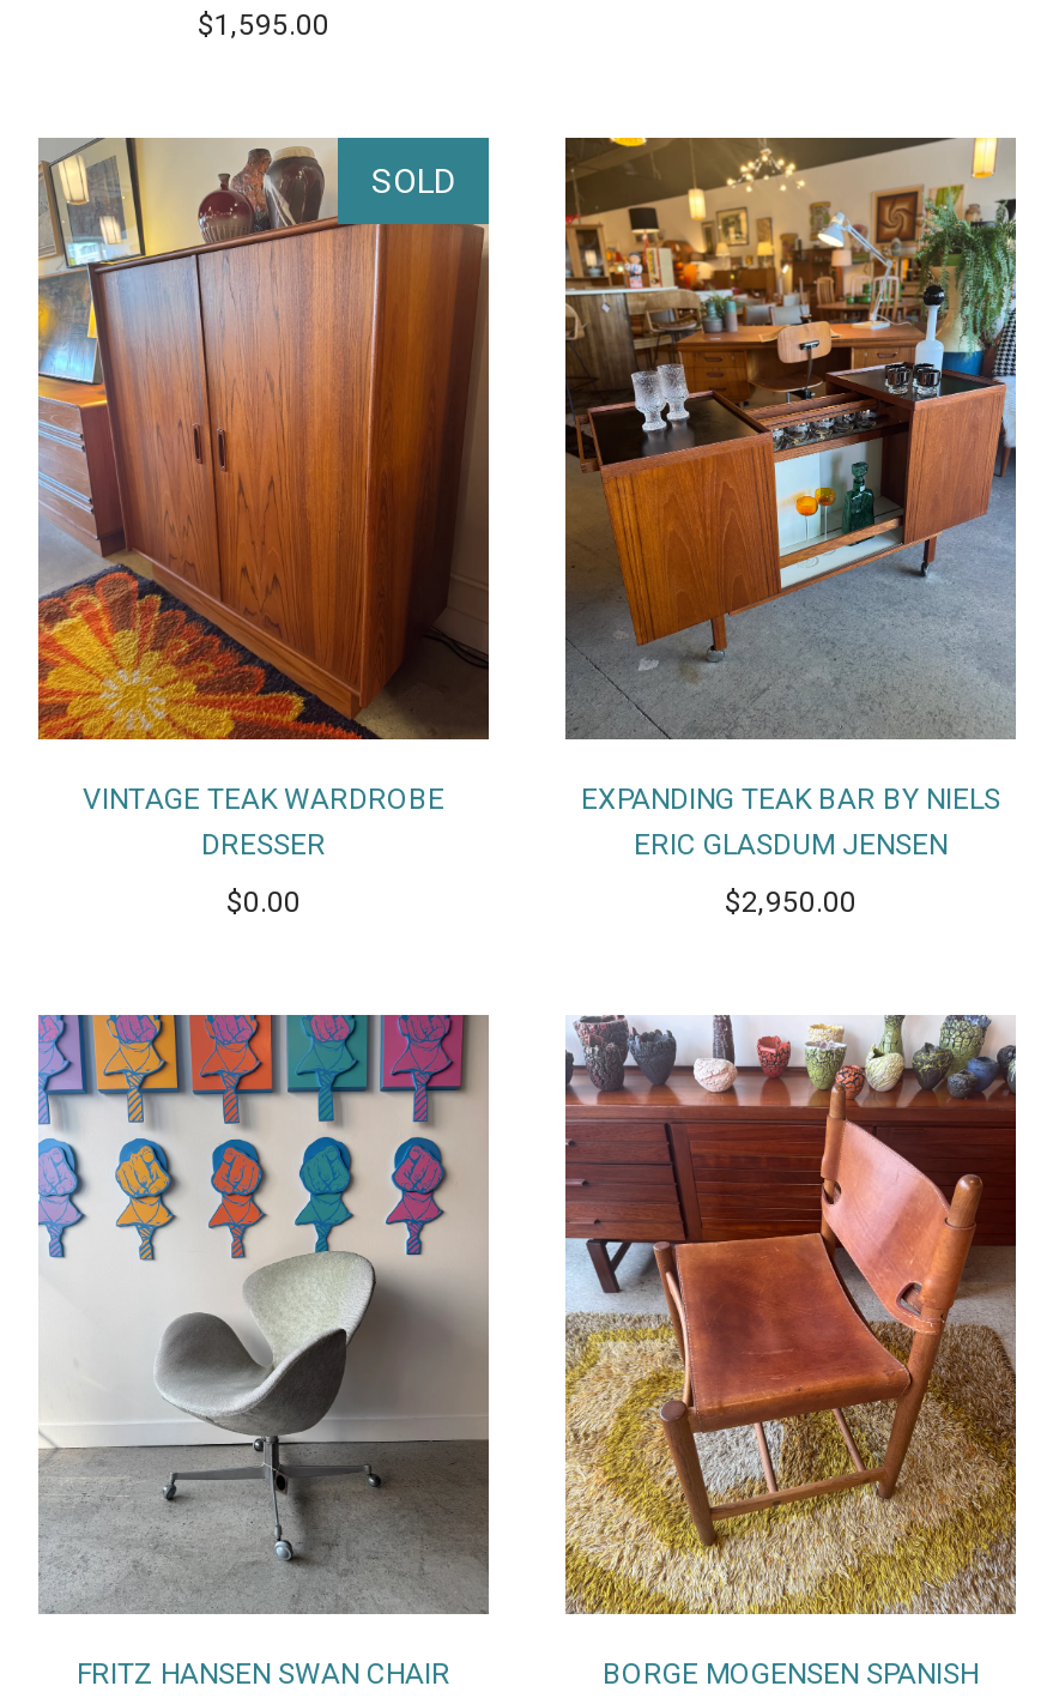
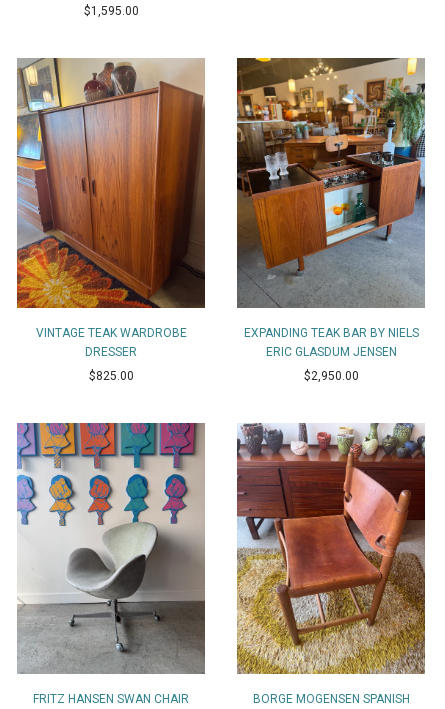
- SOLD

- $0.00
+ $825.00
